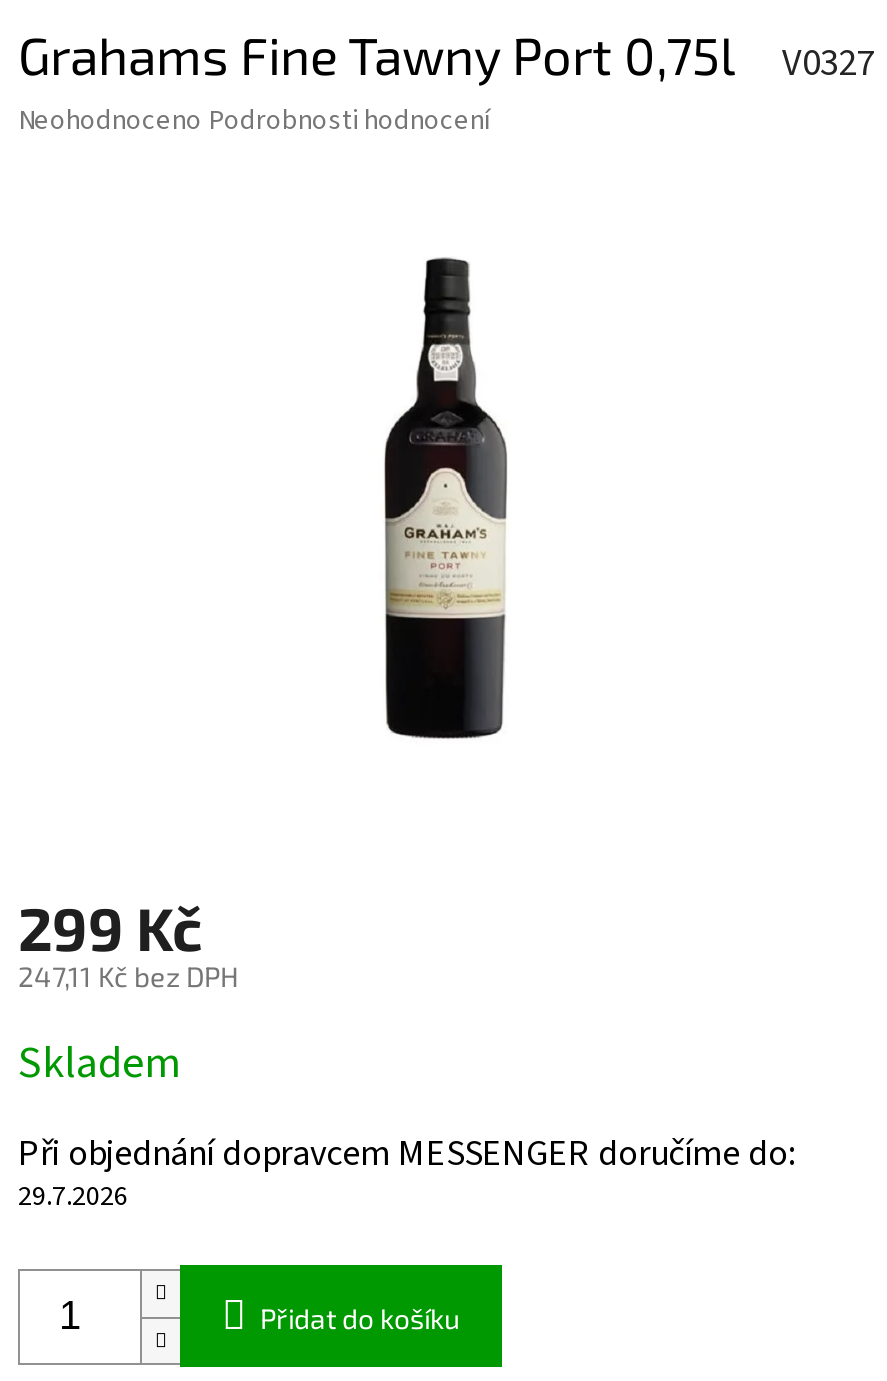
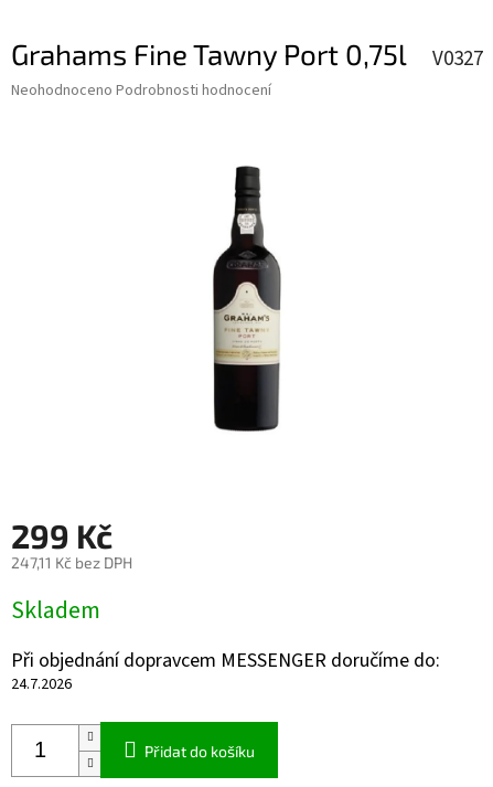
- 29.7.2026
+ 24.7.2026
